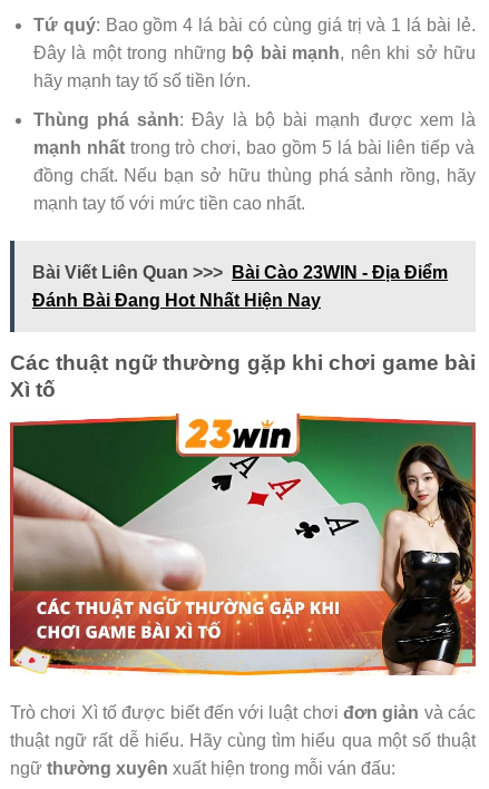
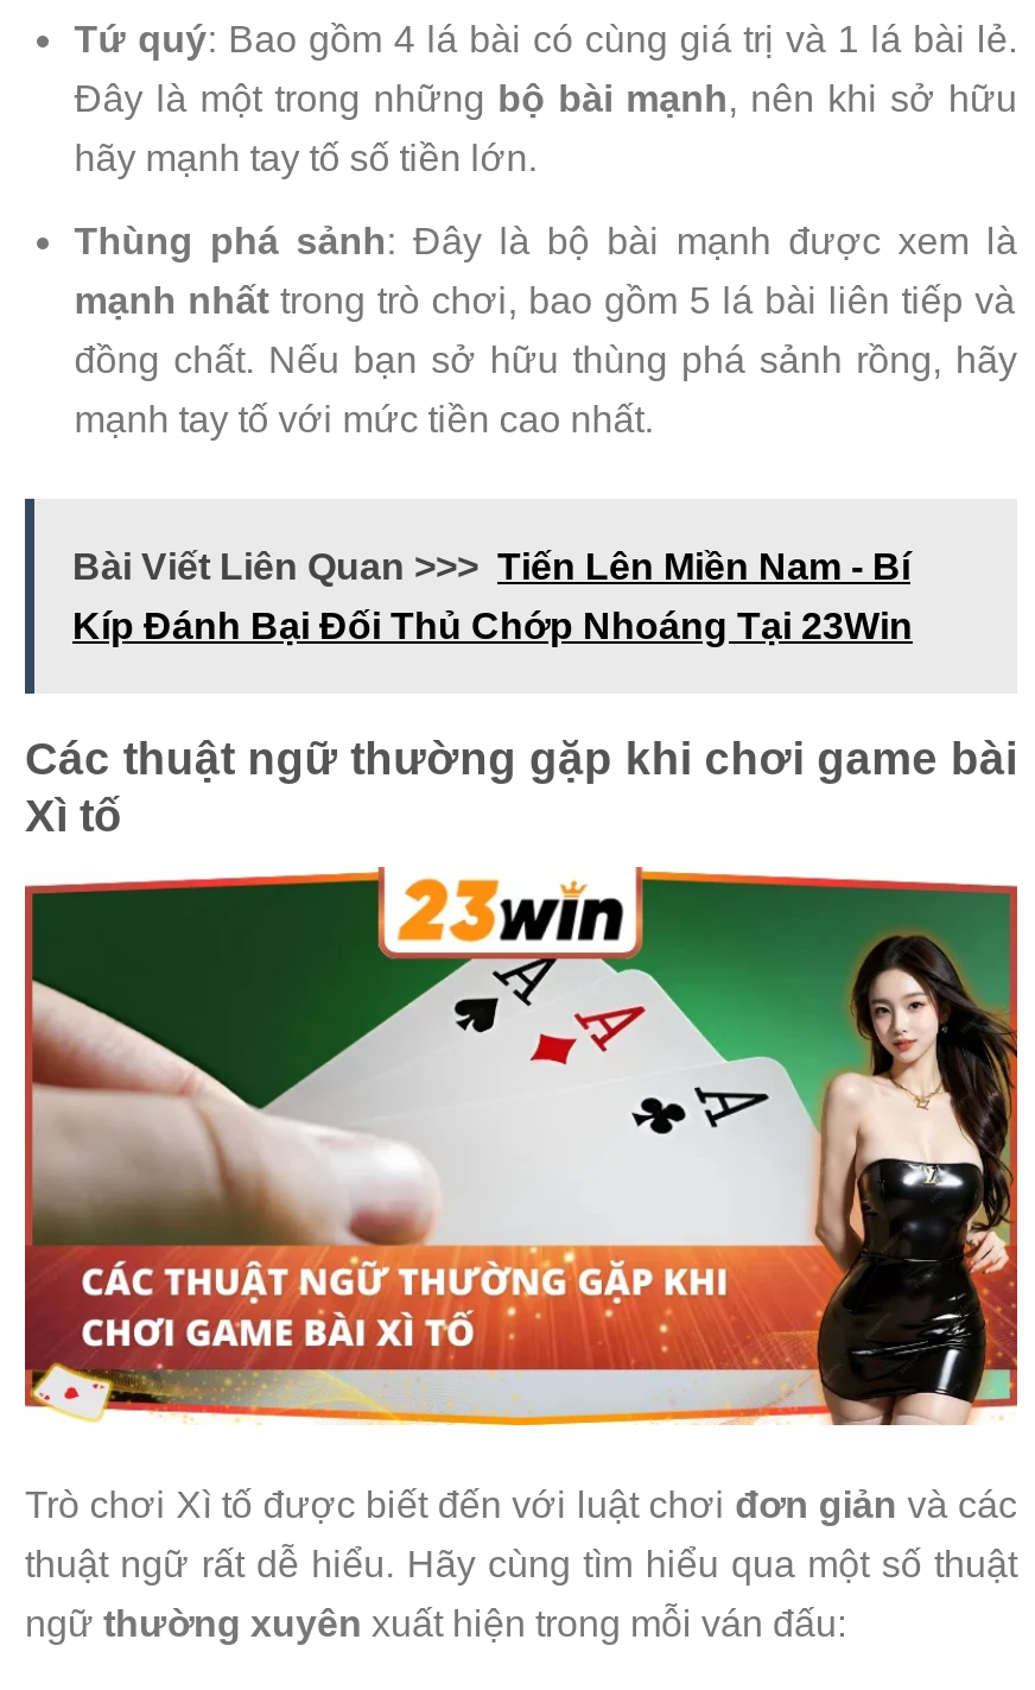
- Bài Viết Liên Quan >>> Bài Cào 23WIN - Địa Điểm
+ Bài Viết Liên Quan >>> Tiến Lên Miền Nam - Bí

- Đánh Bài Đang Hot Nhất Hiện Nay
+ Kíp Đánh Bại Đối Thủ Chớp Nhoáng Tại 23Win
